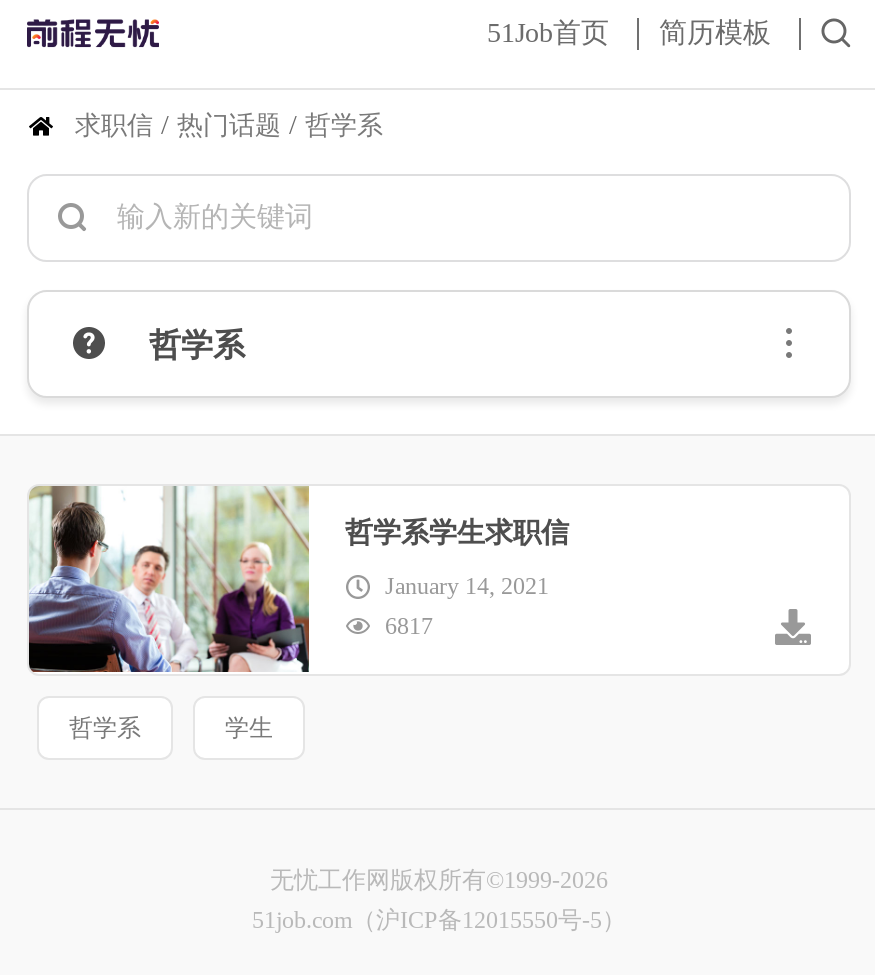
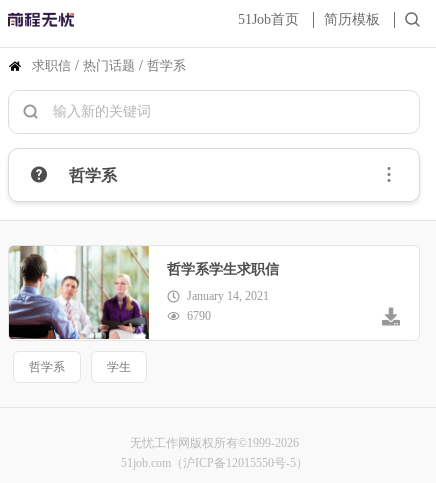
- 6817
+ 6790
